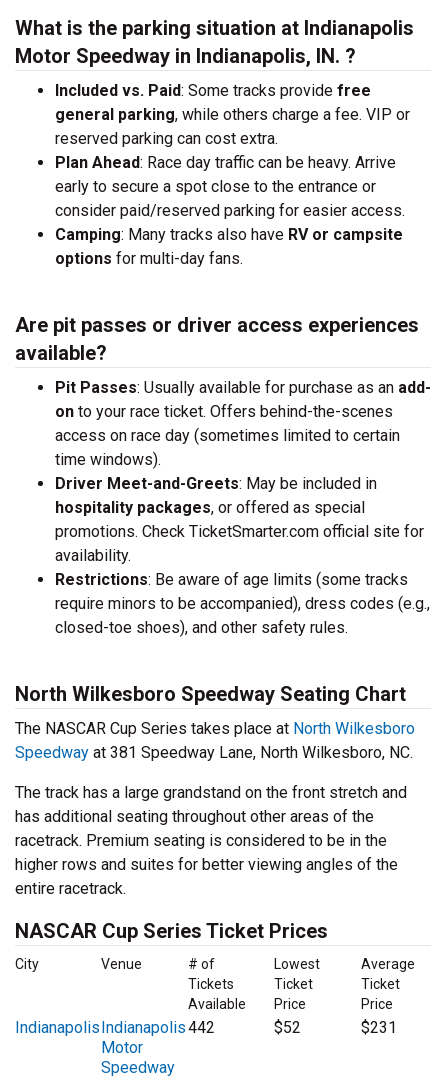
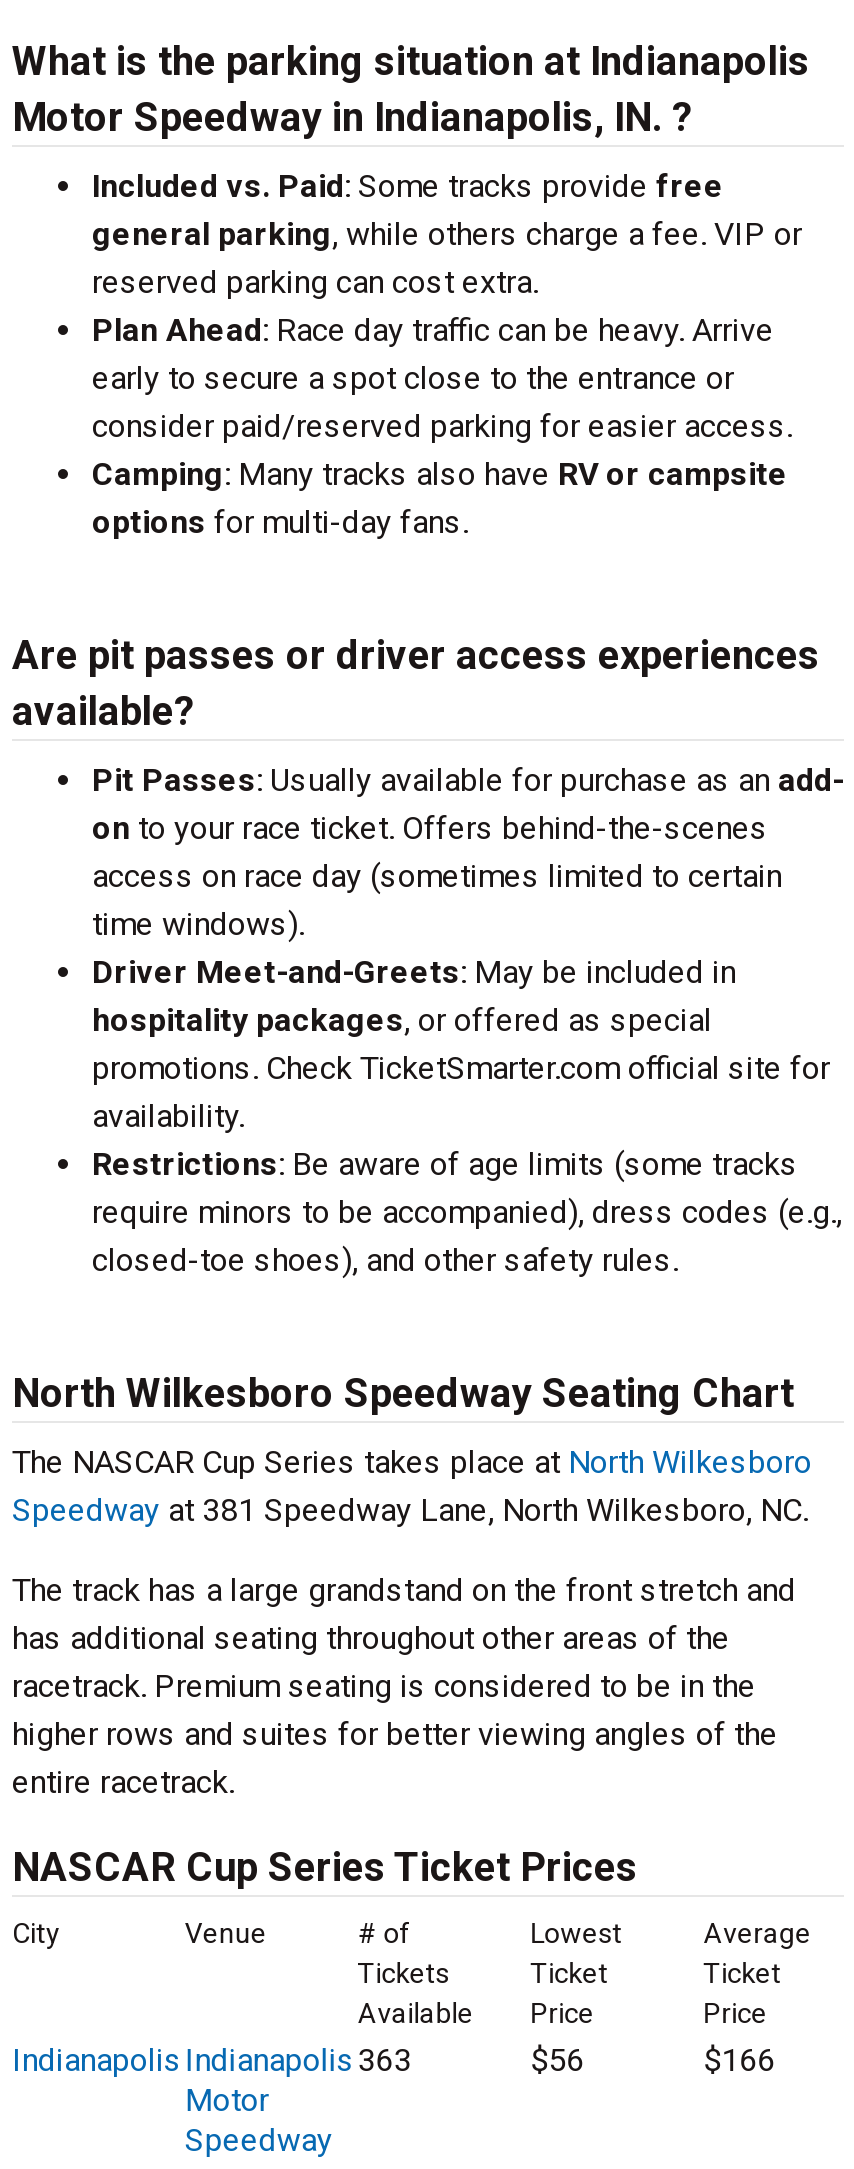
- Indianapolis Indianapolis 442
+ Indianapolis Indianapolis 363

- $52
+ $56

- $231
+ $166
